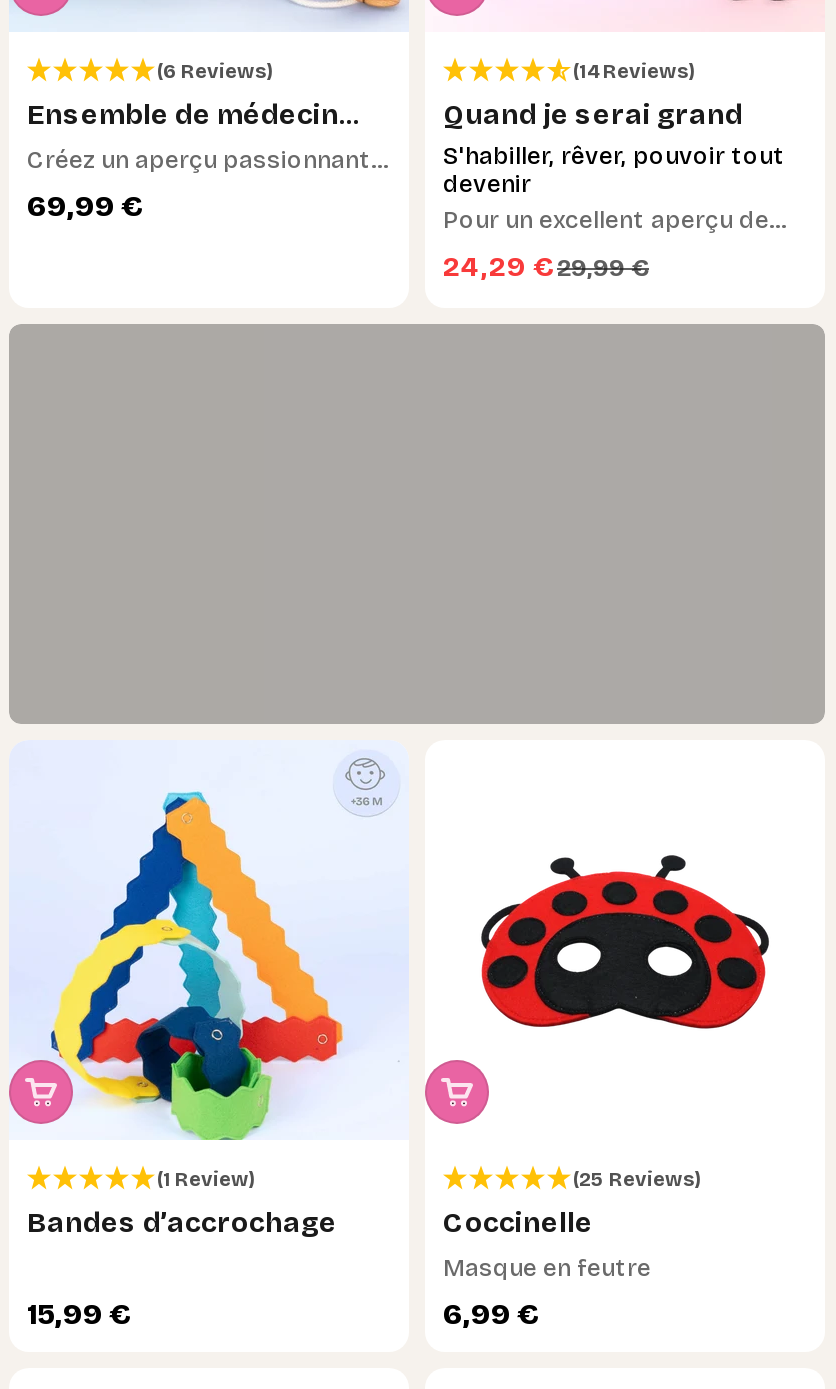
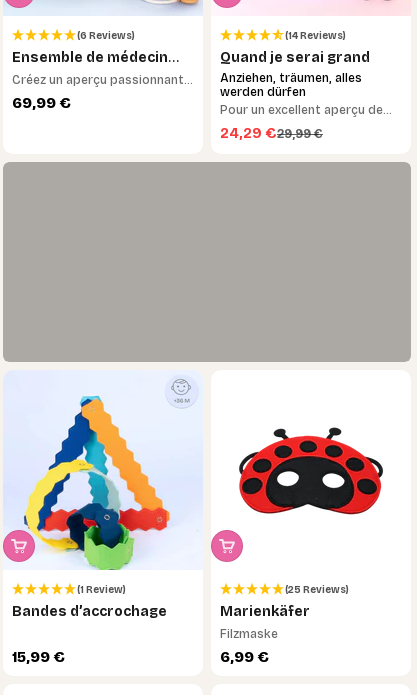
- S'habiller, rêver, pouvoir tout
- devenir
+ Anziehen, träumen, alles
+ werden dürfen

- Coccinelle
- Masque en feutre
+ Marienkäfer
+ Filzmaske
